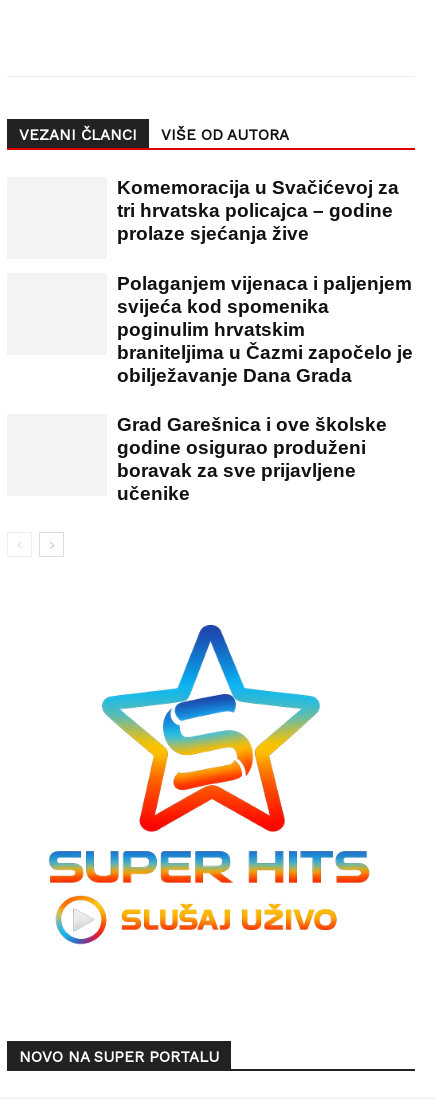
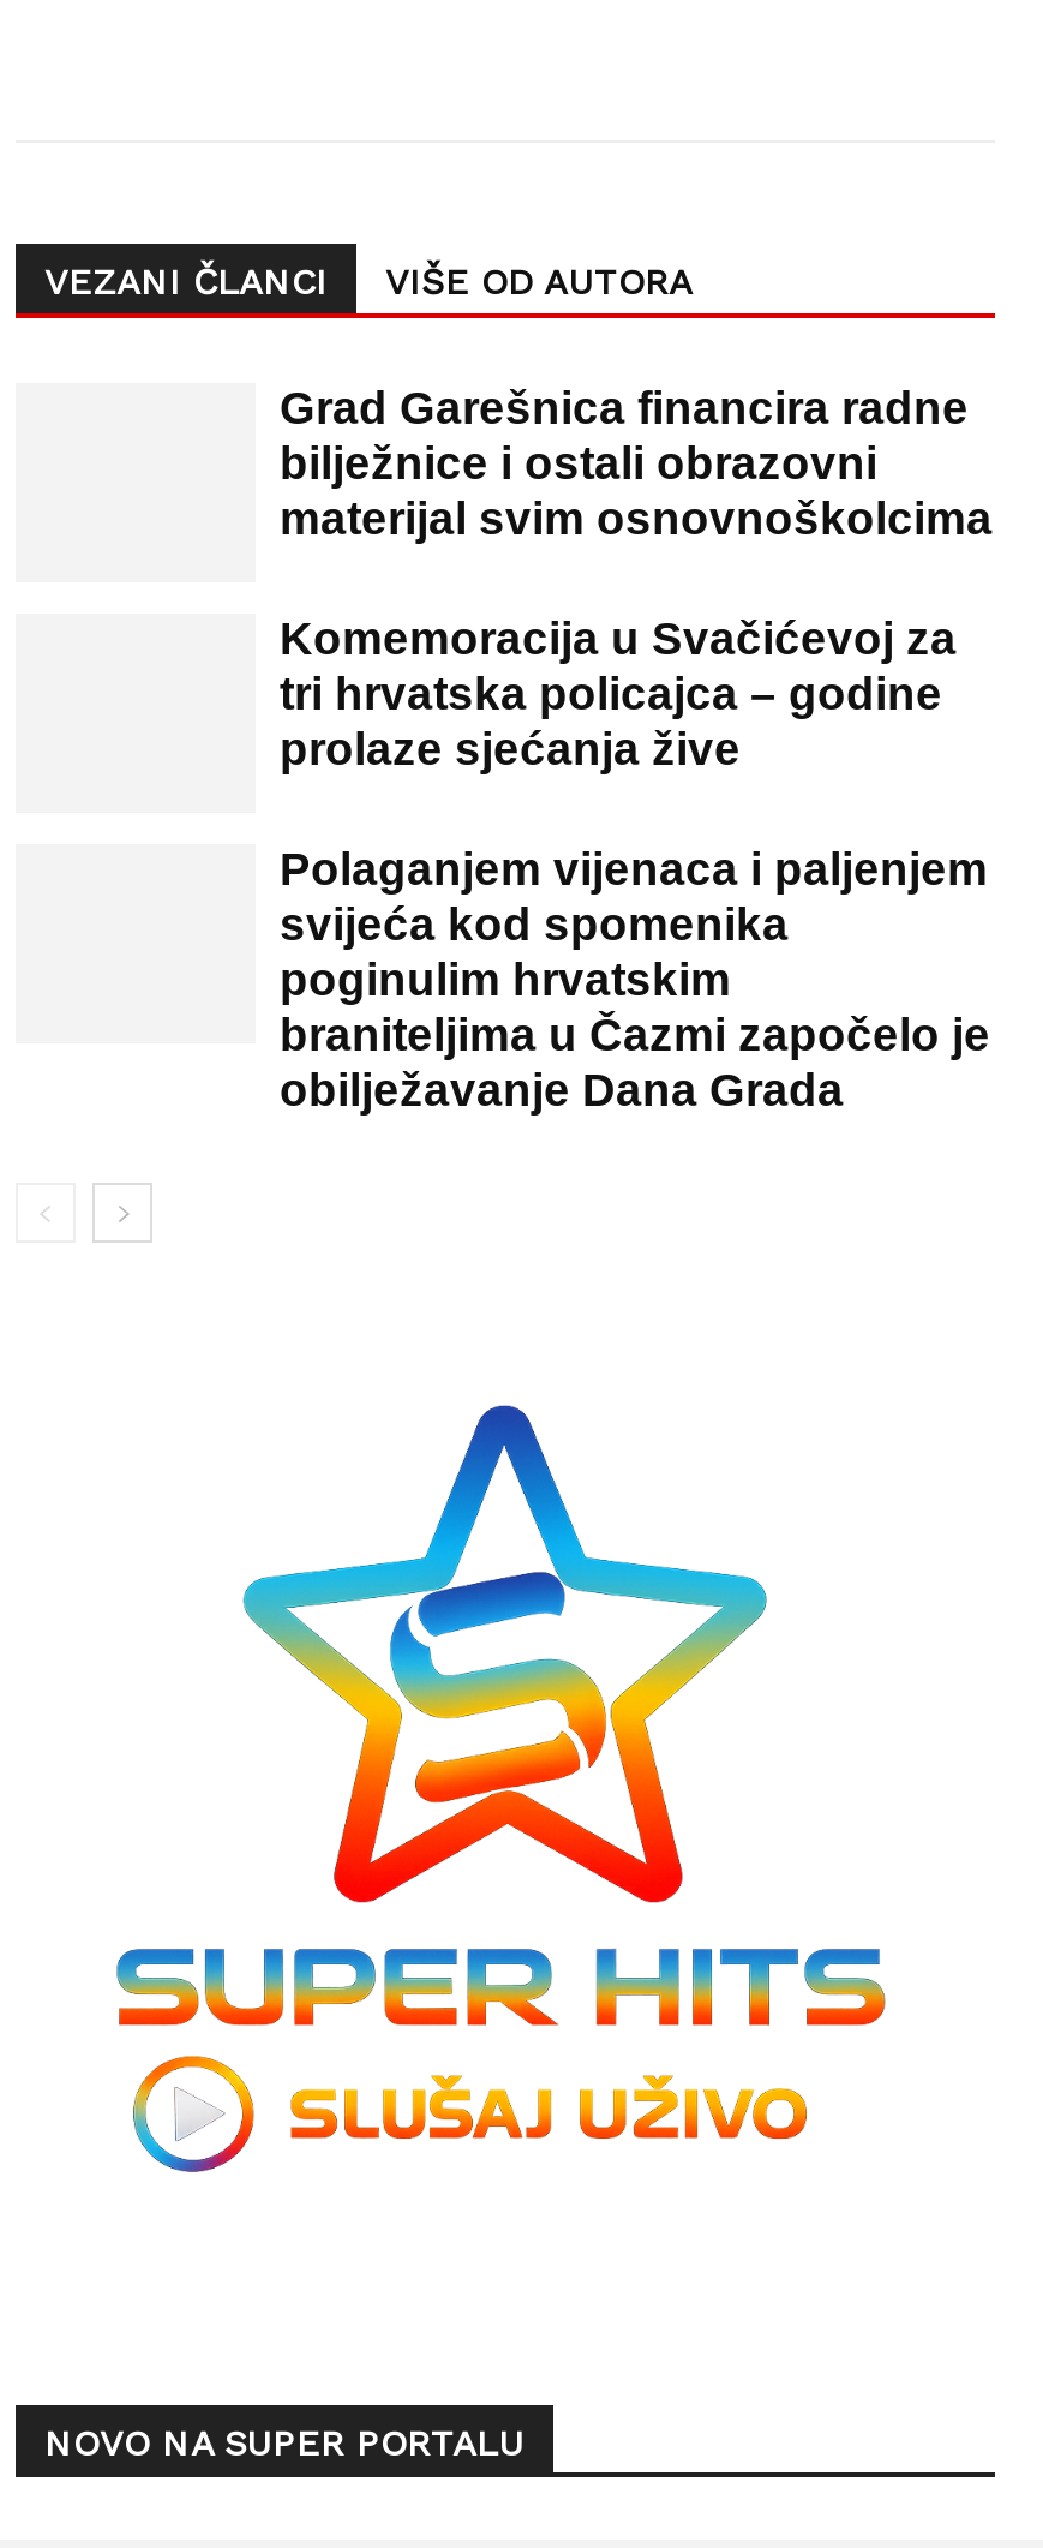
+ Grad Garešnica financira radne
+ bilježnice i ostali obrazovni
+ materijal svim osnovnoškolcima

moved down: Komemoracija u Svačićevoj za | tri hrvatska policajca – godine | prolaze sjećanja žive | Polaganjem vijenaca i paljenjem | svijeća kod spomenika | poginulim hrvatskim | braniteljima u Čazmi započelo je | obilježavanje Dana Grada

- Grad Garešnica i ove školske
- godine osigurao produženi
- boravak za sve prijavljene
- učenike
